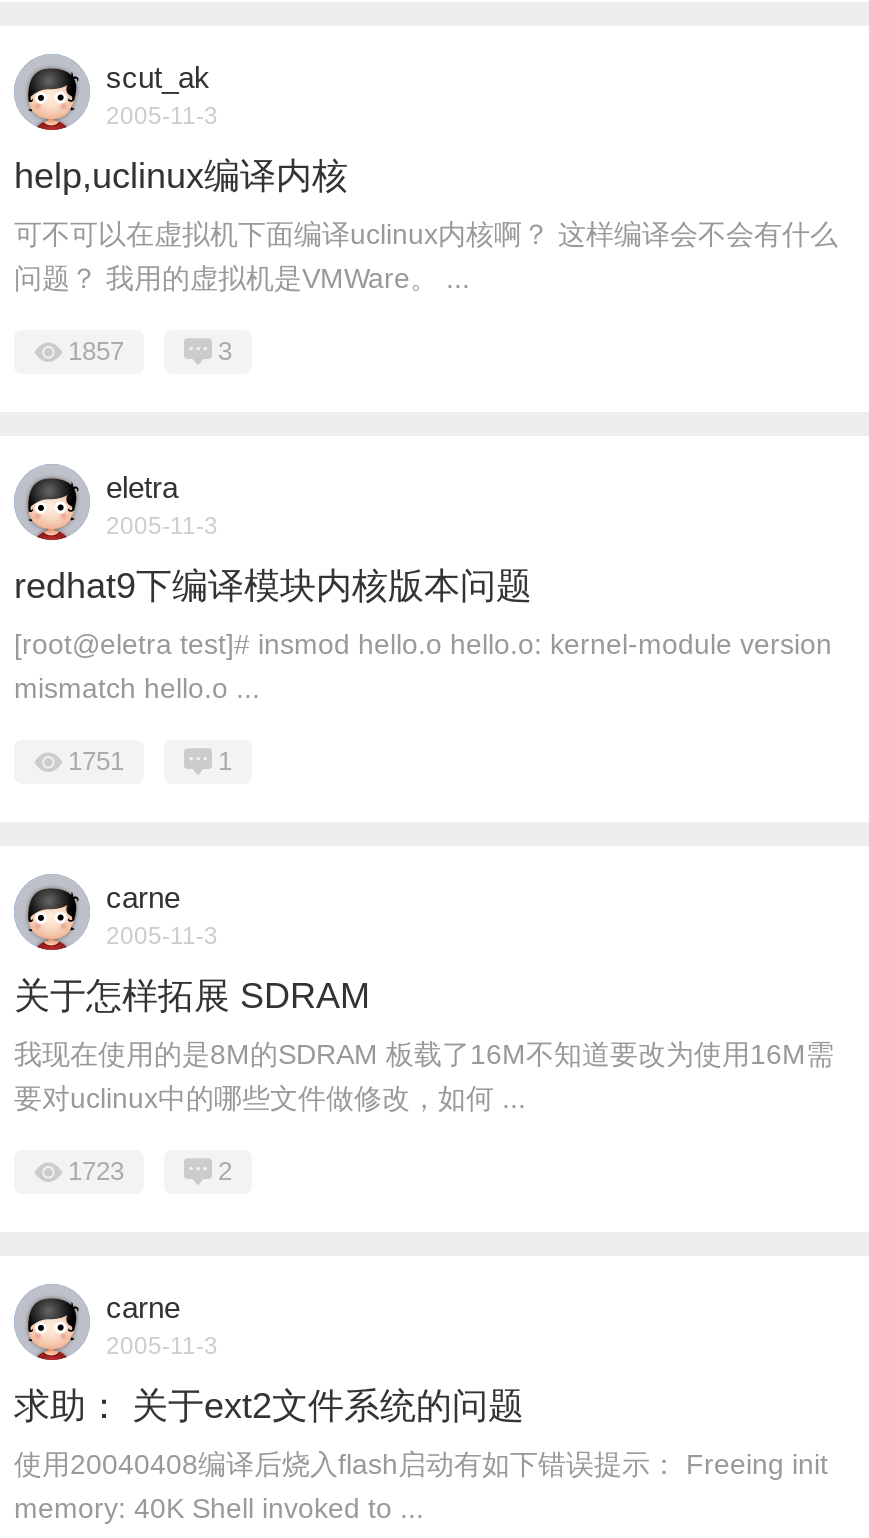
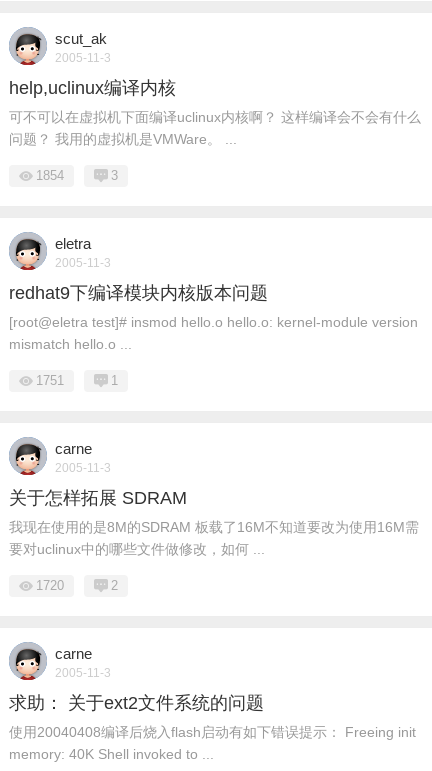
- 1857
+ 1854

- 1723
+ 1720
